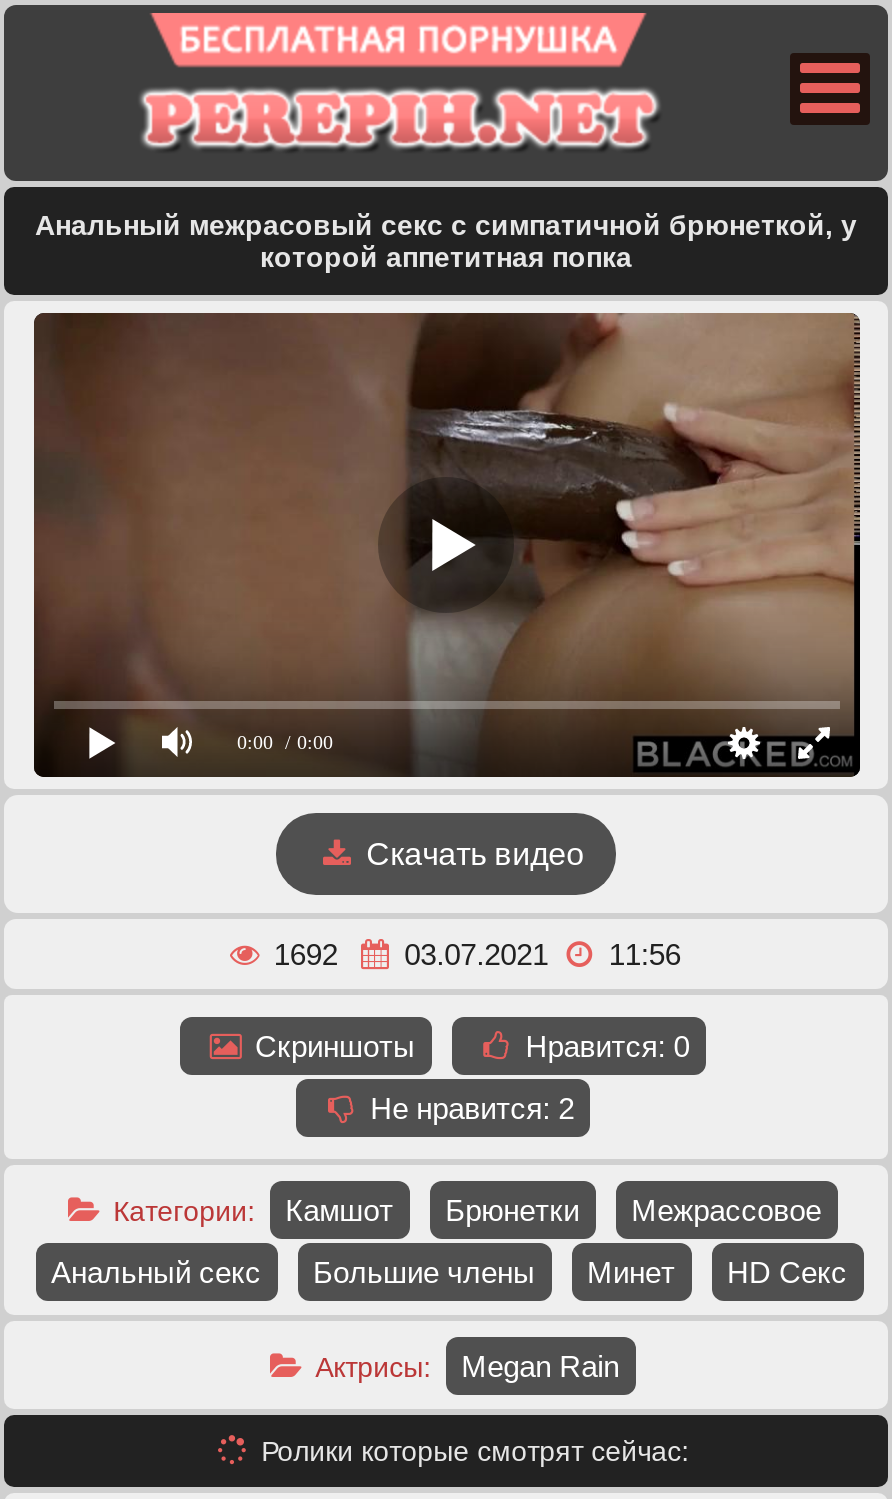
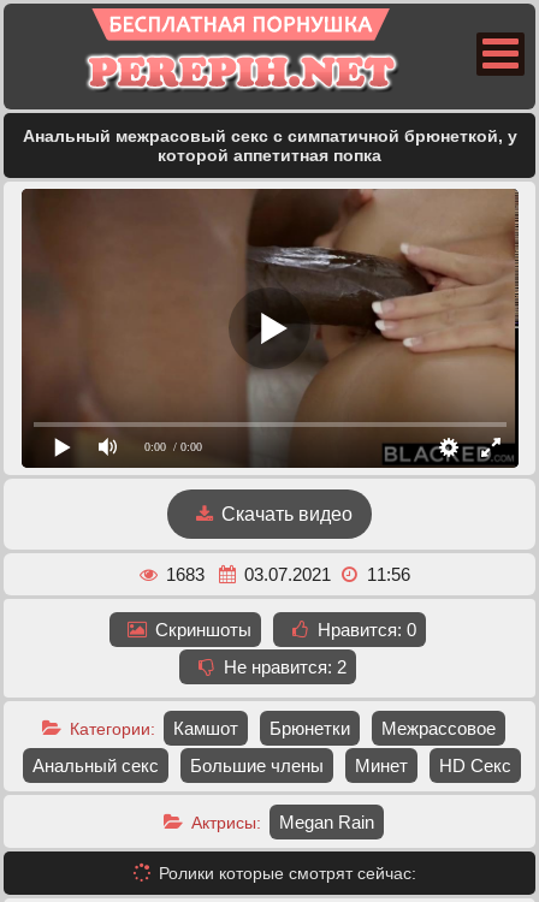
- 1692 03.07.2021 11:56
+ 1683 03.07.2021 11:56
